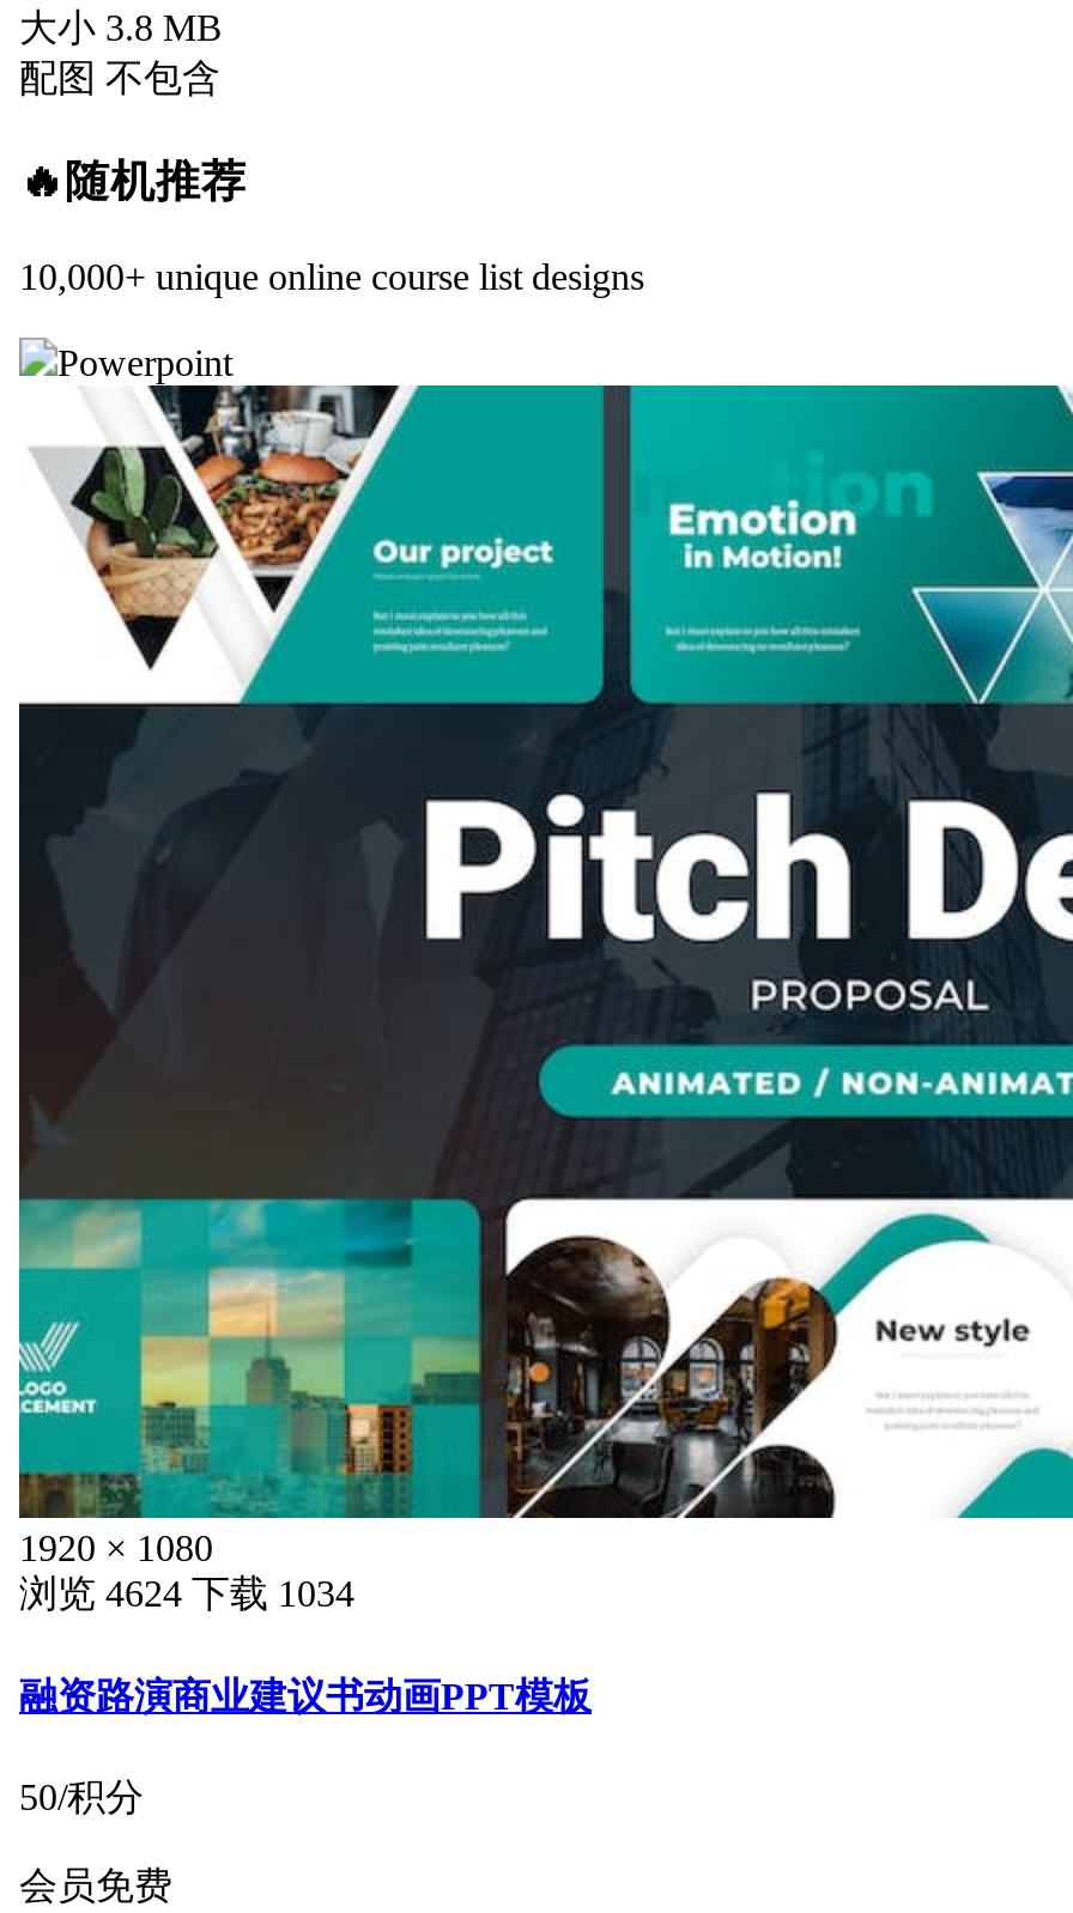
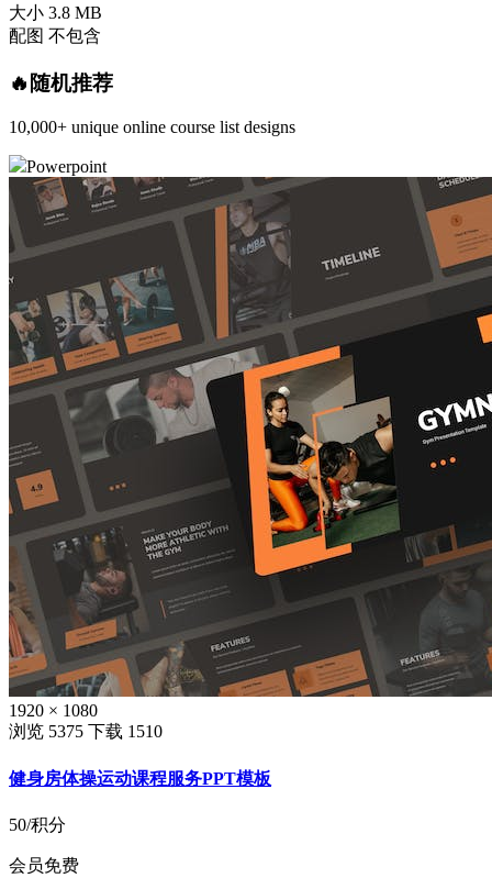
- [image]
- 浏览 4624 下载 1034
+ [image]
+ 浏览 5375 下载 1510

- 融资路演商业建议书动画PPT模板
+ 健身房体操运动课程服务PPT模板
